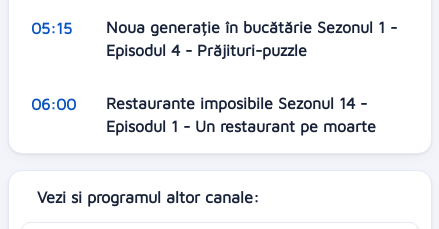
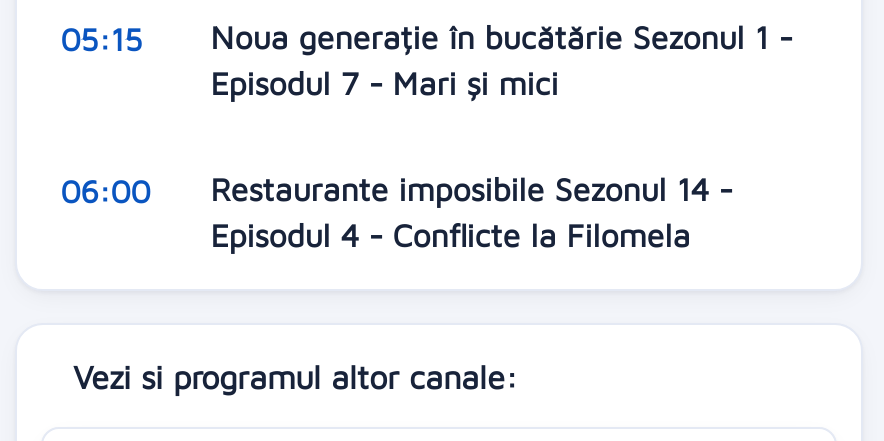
- Episodul 4 - Prăjituri-puzzle
+ Episodul 7 - Mari și mici

- Episodul 1 - Un restaurant pe moarte
+ Episodul 4 - Conflicte la Filomela
